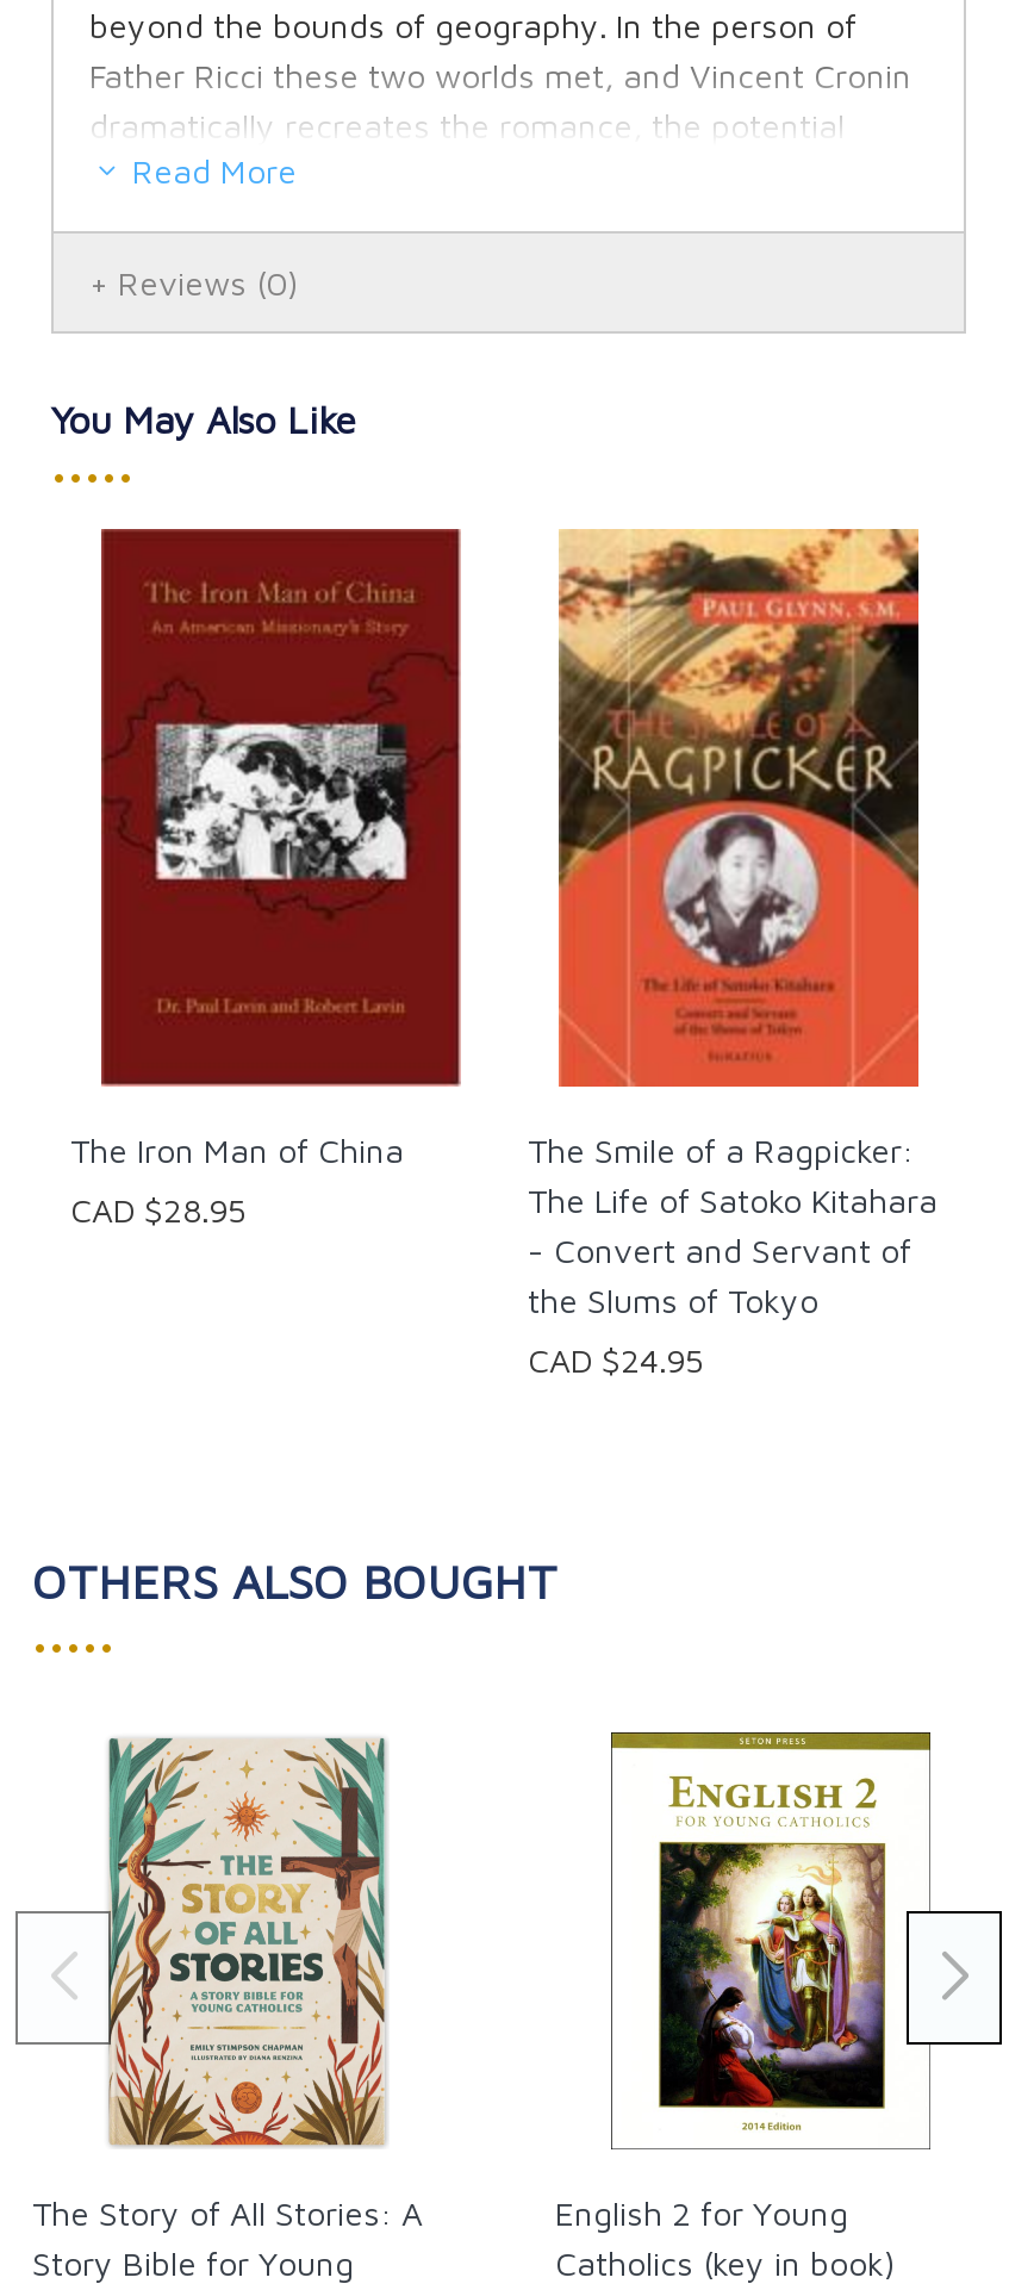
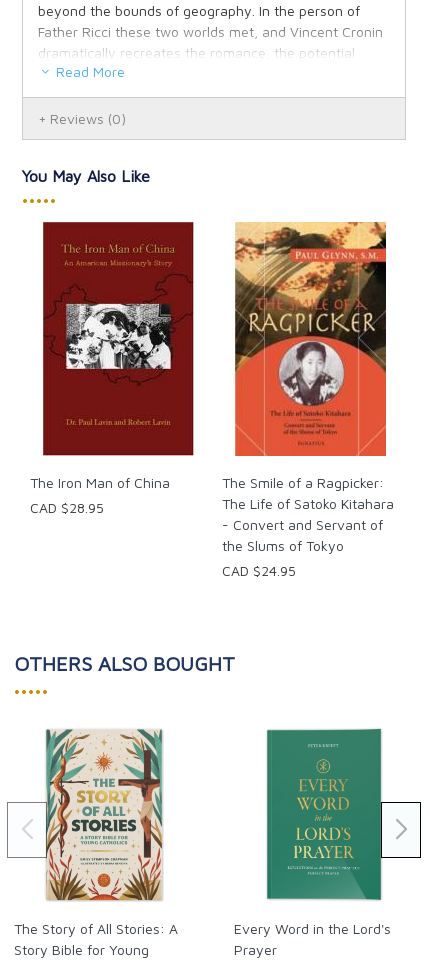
- [image]
- English 2 for Young
- Catholics (key in book)
+ [image]
+ Every Word in the Lord's
+ Prayer
